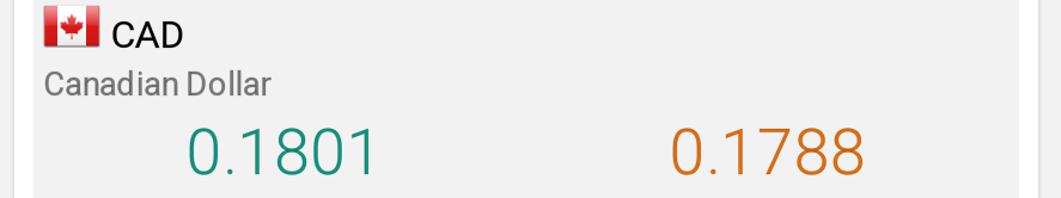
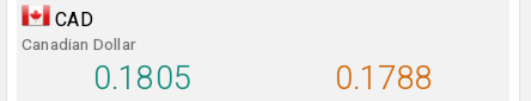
- 0.1801
+ 0.1805
